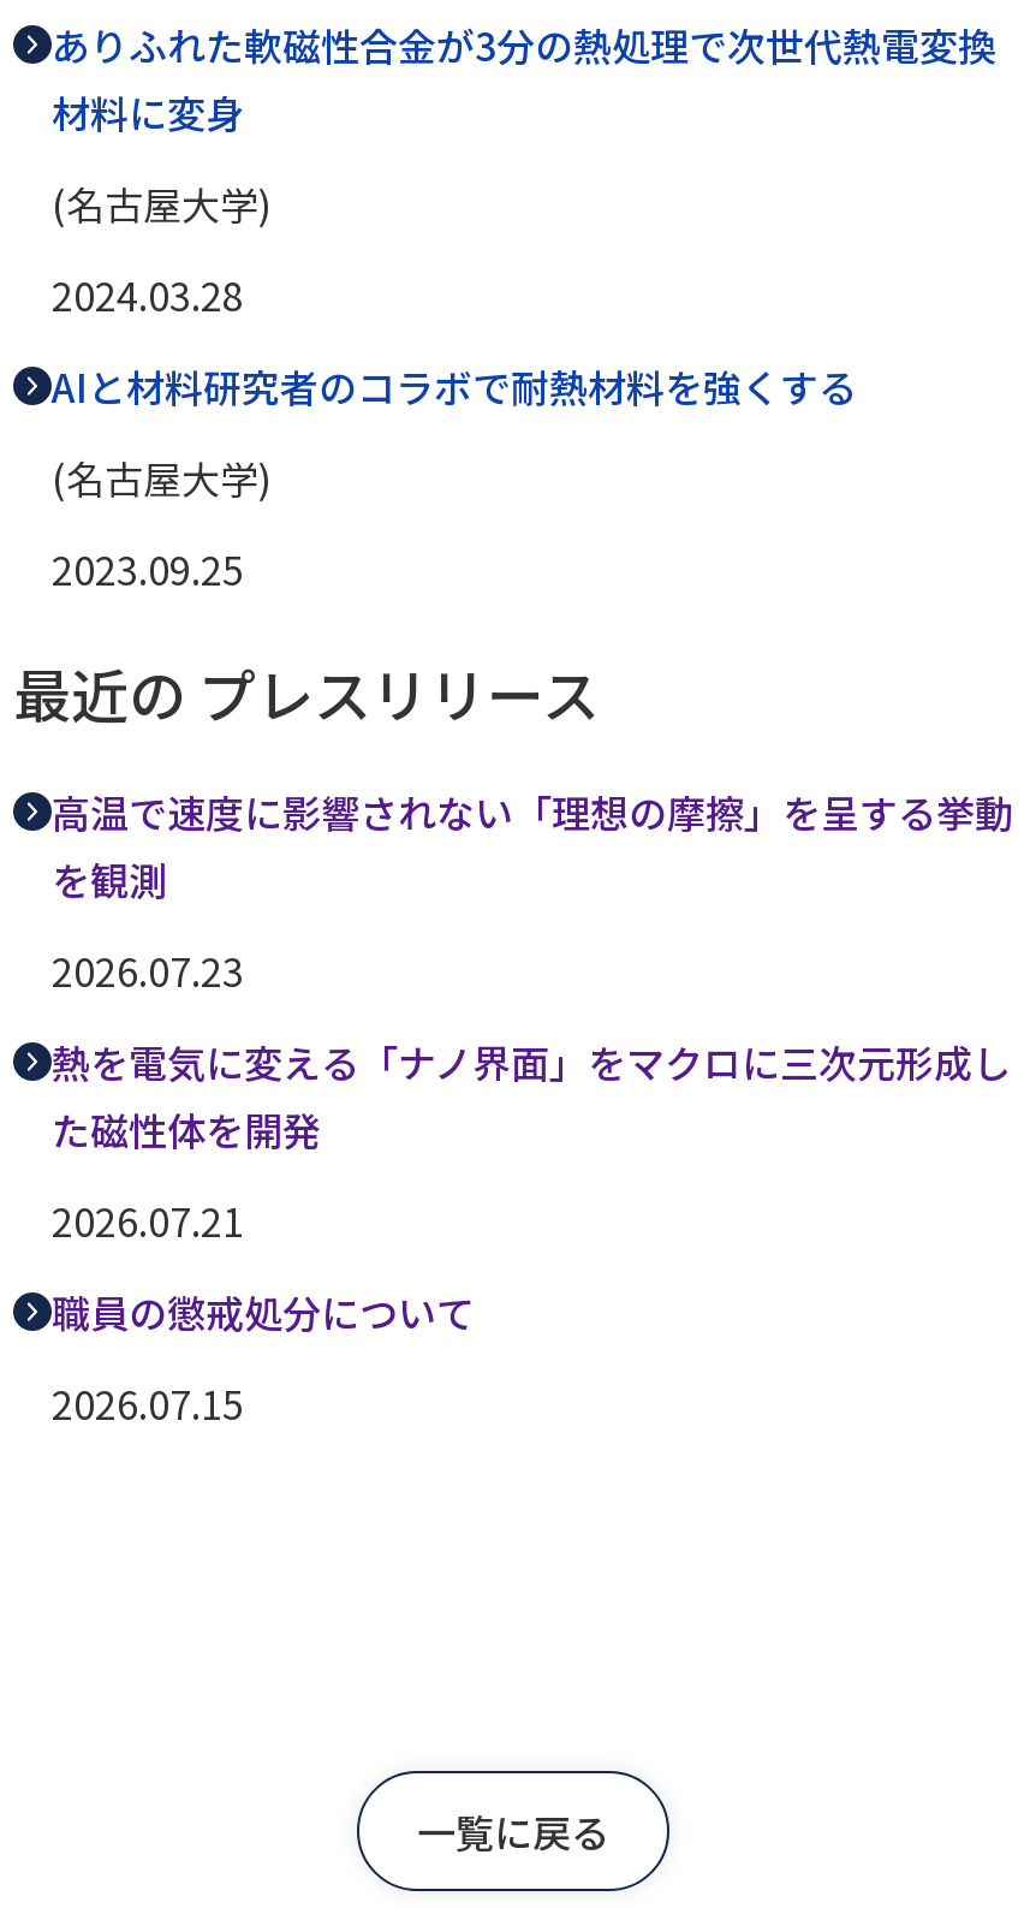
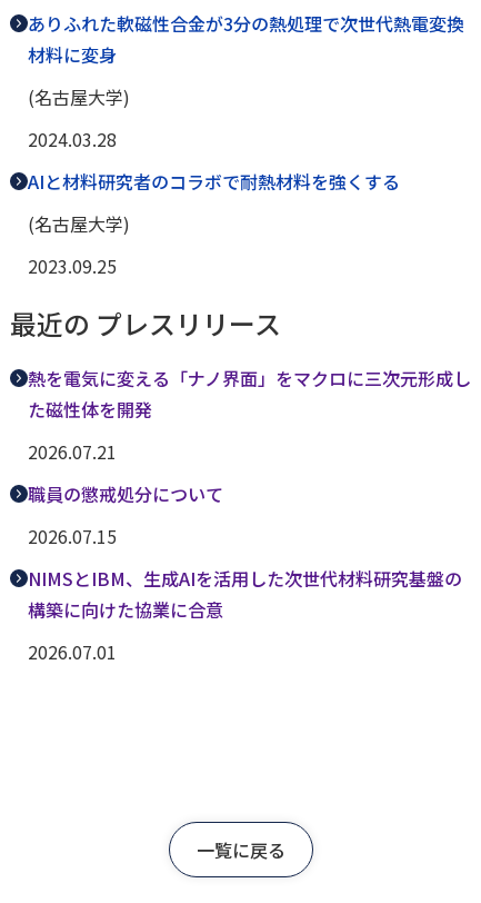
- 高温で速度に影響されない「理想の摩擦」を呈する挙動
- を観測
- 2026.07.23

moved up: 熱を電気に変える「ナノ界面」をマクロに三次元形成し | た磁性体を開発 | 2026.07.21 | 職員の懲戒処分について | 2026.07.15

+ NIMSとIBM、生成AIを活用した次世代材料研究基盤の
+ 構築に向けた協業に合意
+ 2026.07.01
